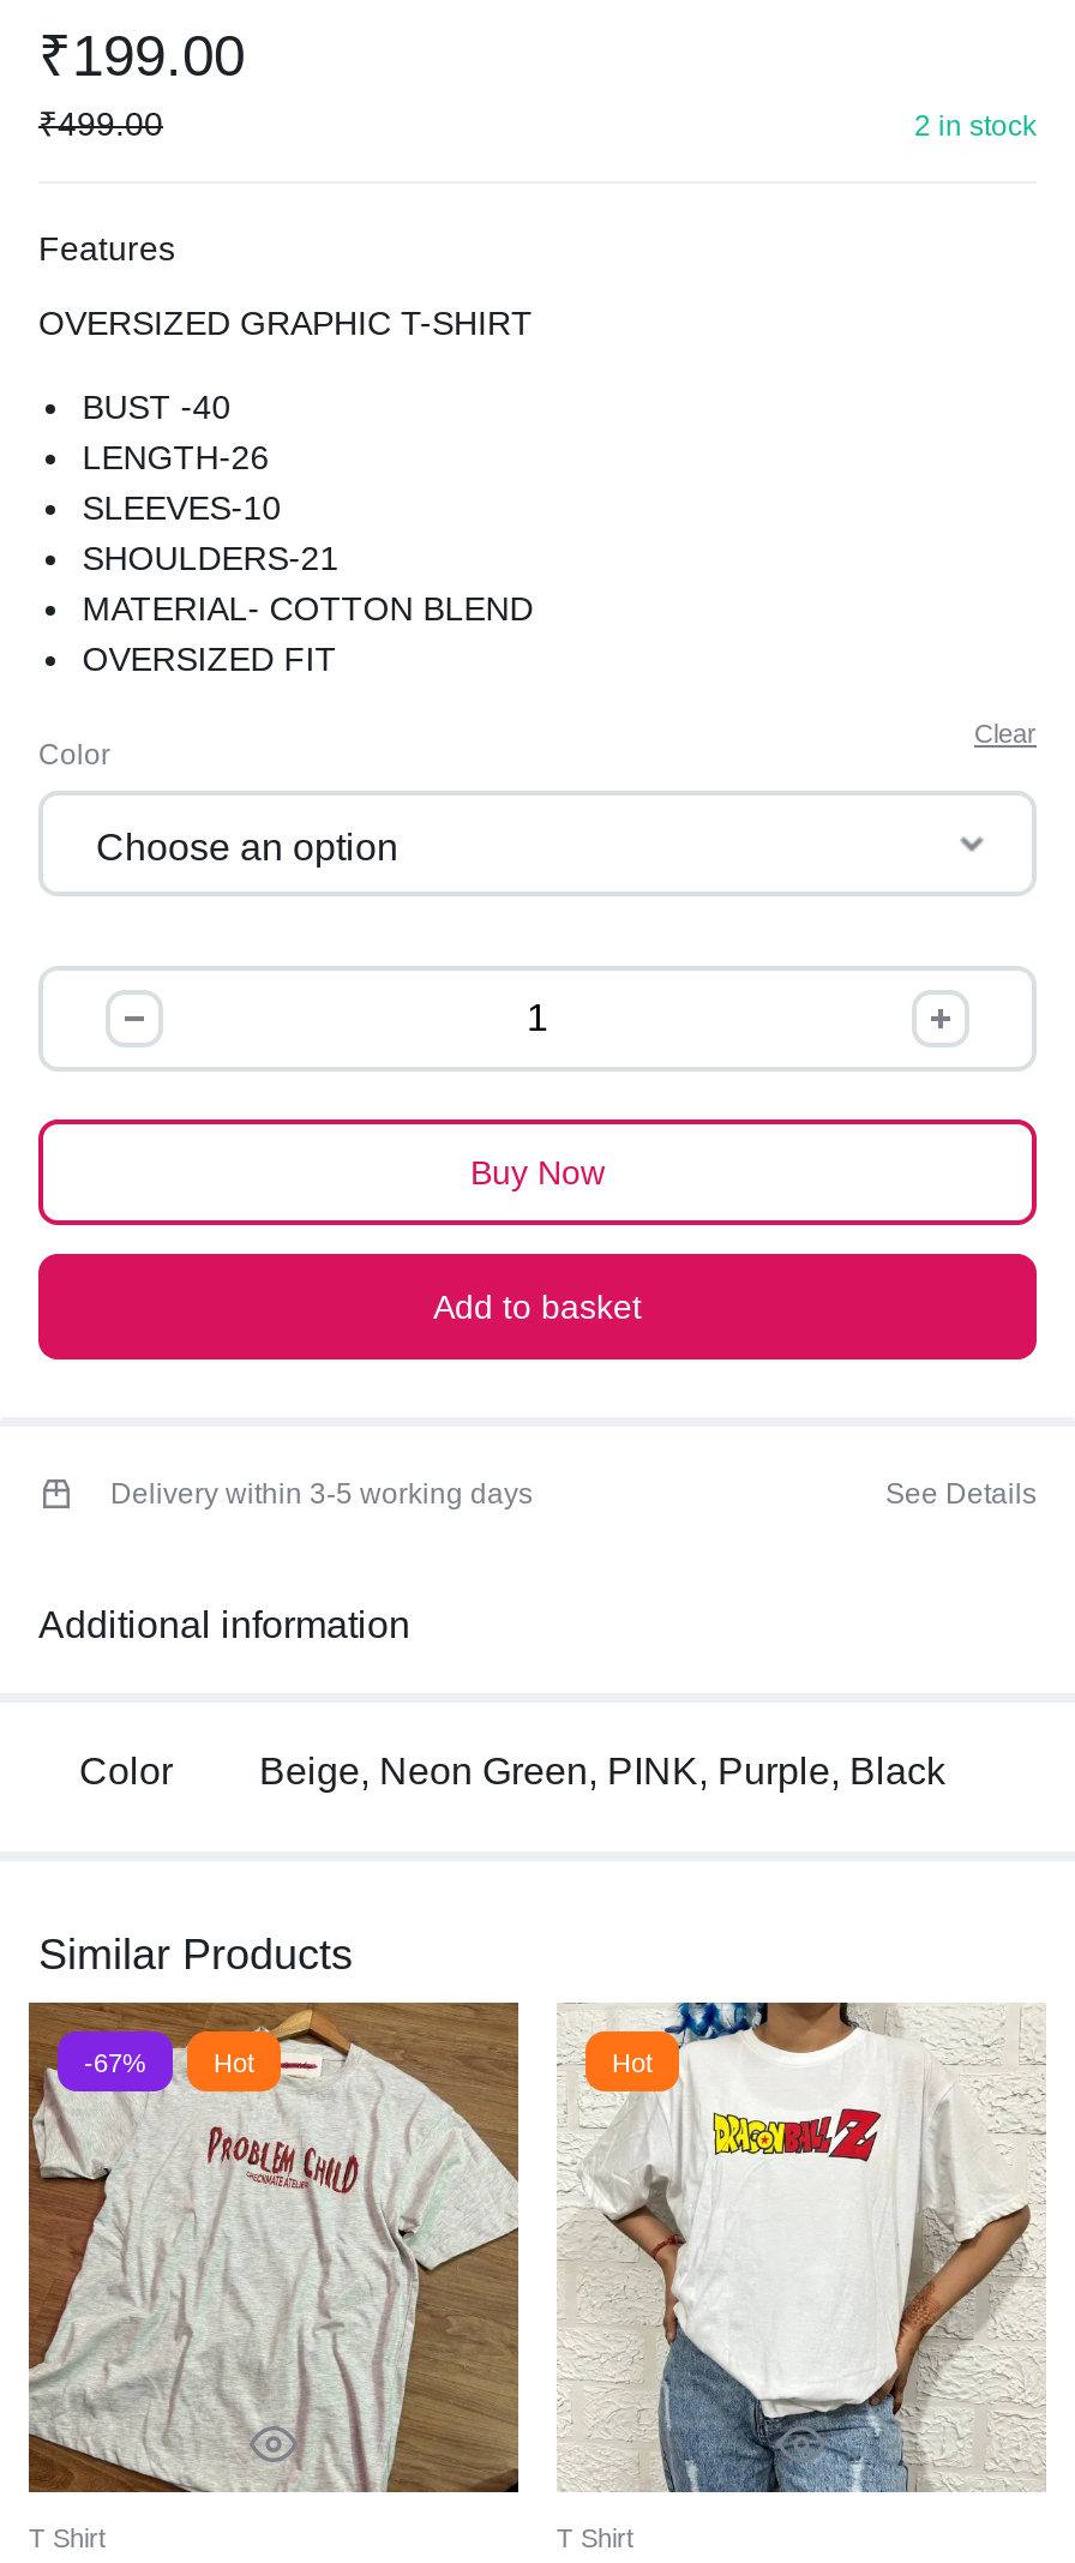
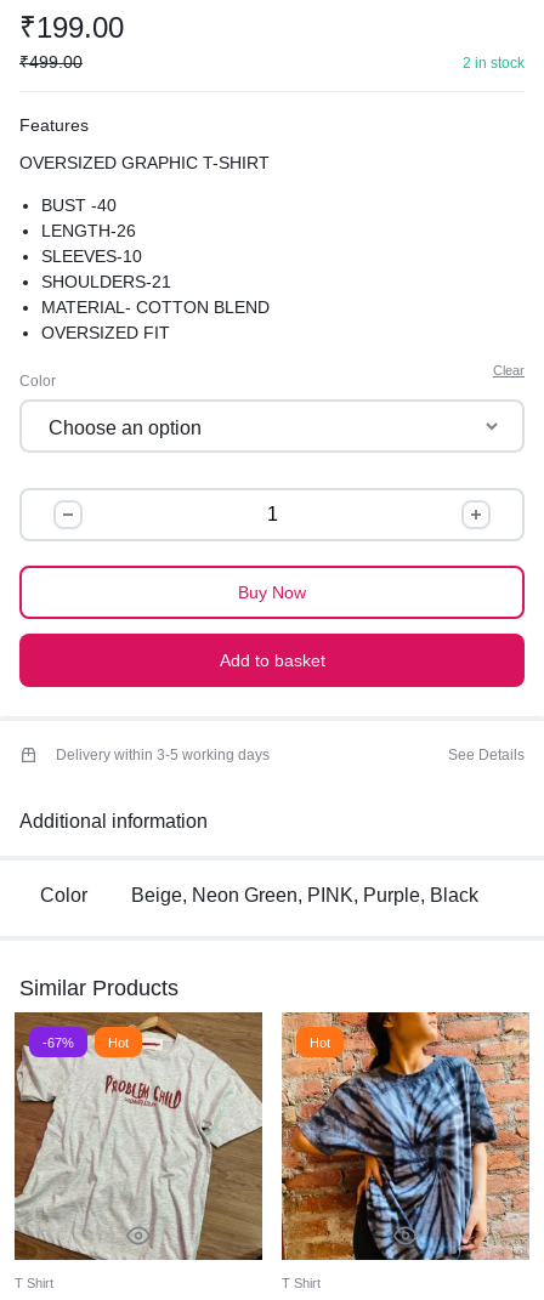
- [image]
+ [image]
